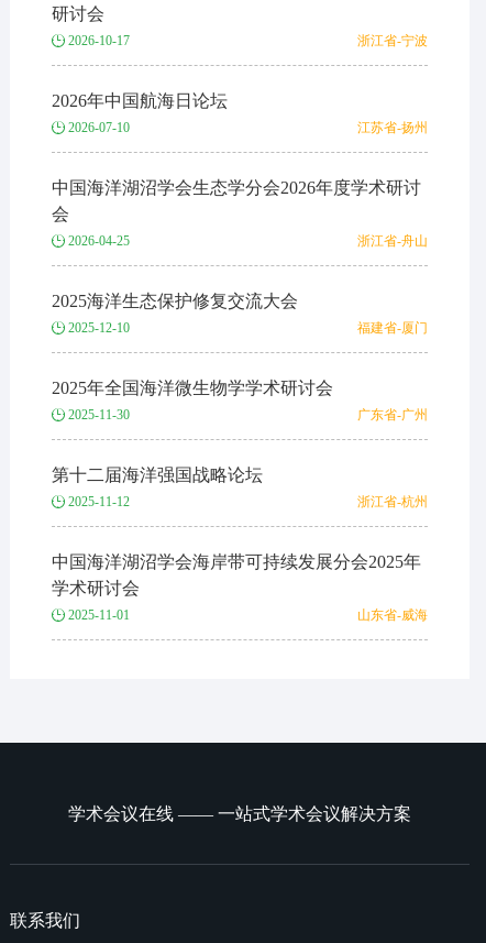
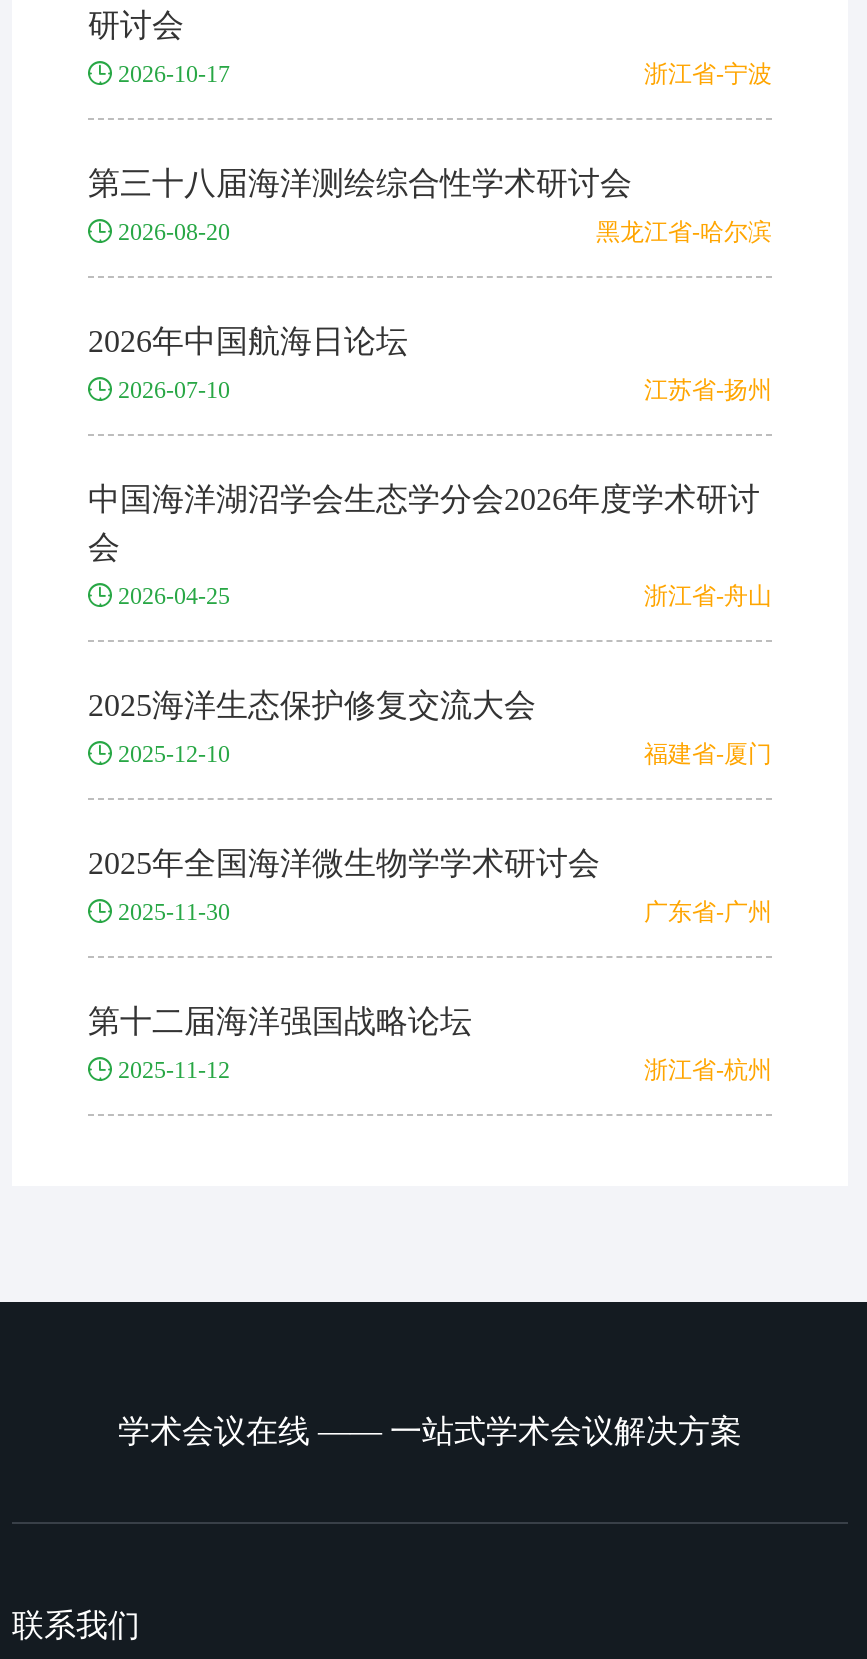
+ 第三十八届海洋测绘综合性学术研讨会
+ 2026-08-20
+ 黑龙江省-哈尔滨

moved down: 2026年中国航海日论坛 | 2026-07-10 | 江苏省-扬州 | ... | 2025-11-12 | 浙江省-杭州

- 中国海洋湖沼学会海岸带可持续发展分会2025年
- 学术研讨会
- 2025-11-01
- 山东省-威海
